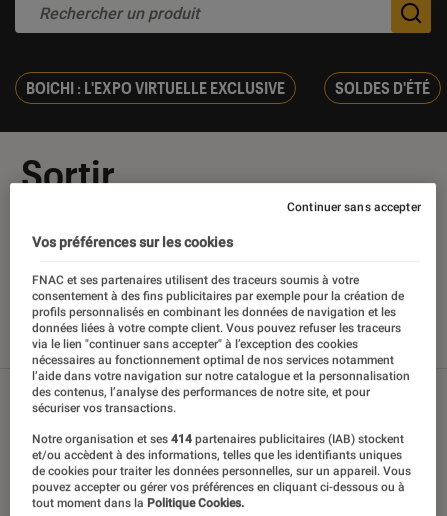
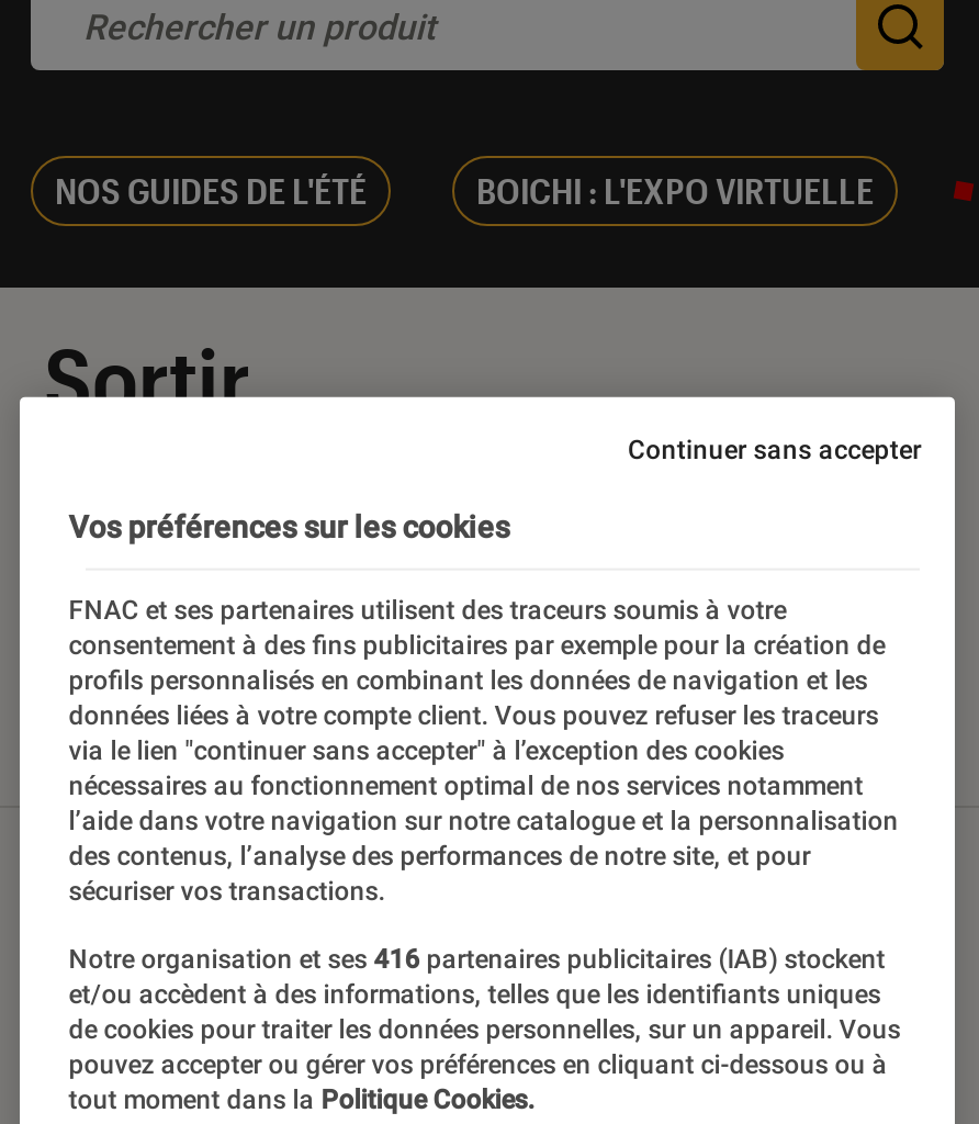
- BOICHI : L'EXPO VIRTUELLE EXCLUSIVE
- SOLDES D'ÉTÉ
+ NOS GUIDES DE L'ÉTÉ
+ BOICHI : L'EXPO VIRTUELLE

- Notre organisation et ses 414 partenaires publicitaires (IAB) stockent
+ Notre organisation et ses 416 partenaires publicitaires (IAB) stockent
